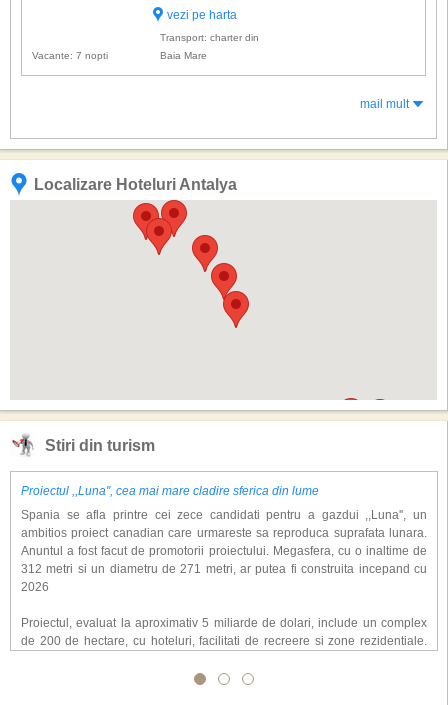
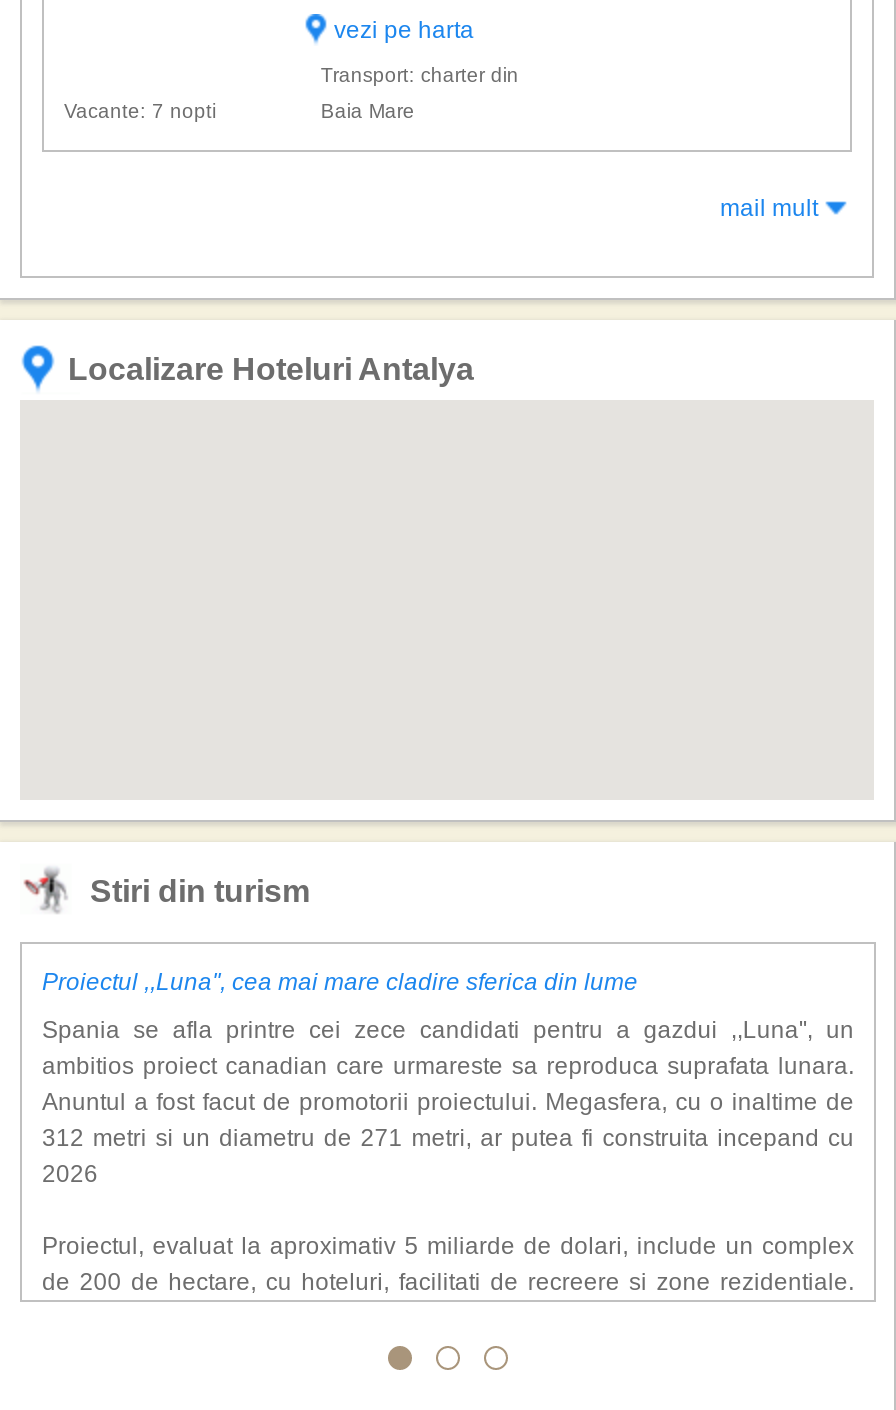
- [image]
